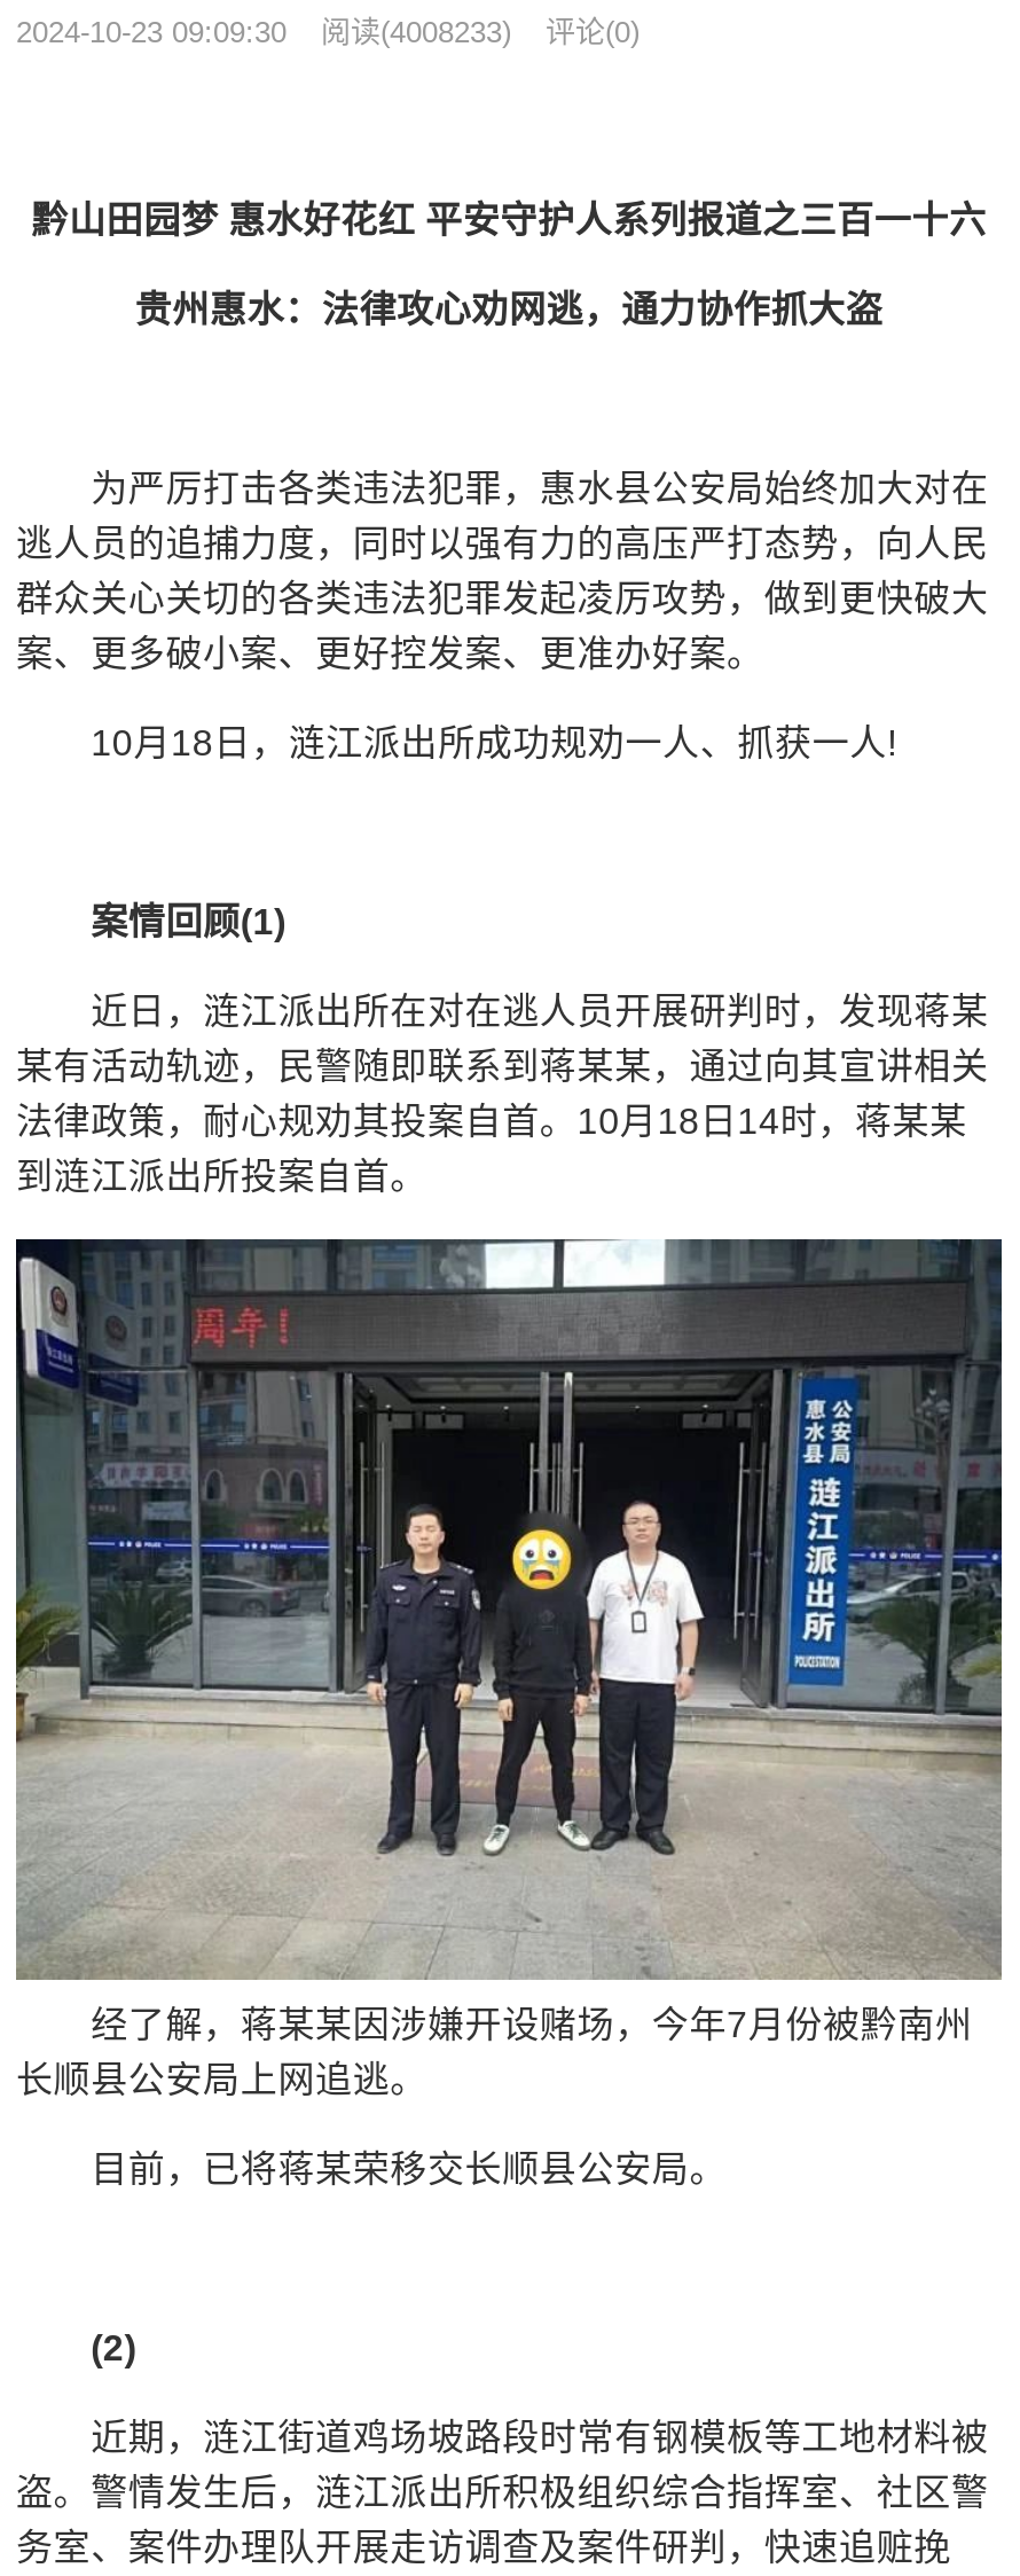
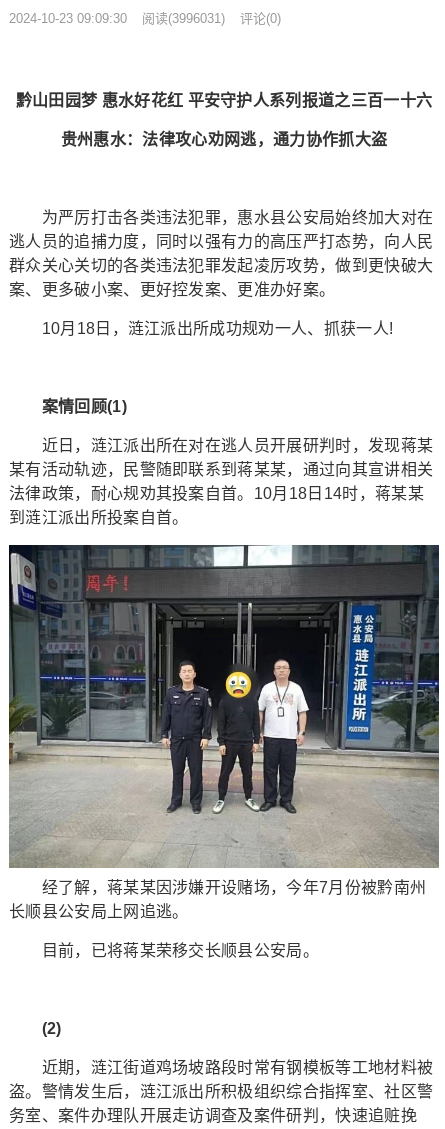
- 2024-10-23 09:09:30 阅读(4008233) 评论(0)
+ 2024-10-23 09:09:30 阅读(3996031) 评论(0)
